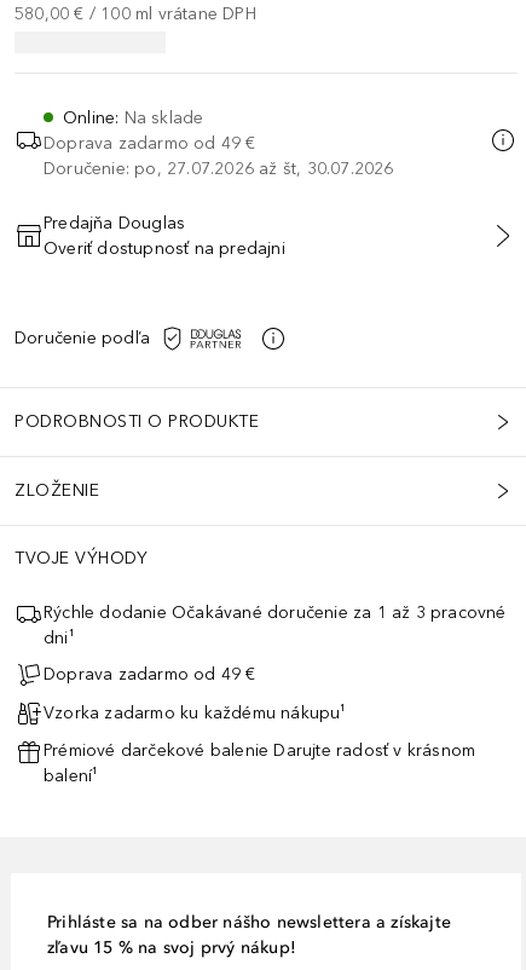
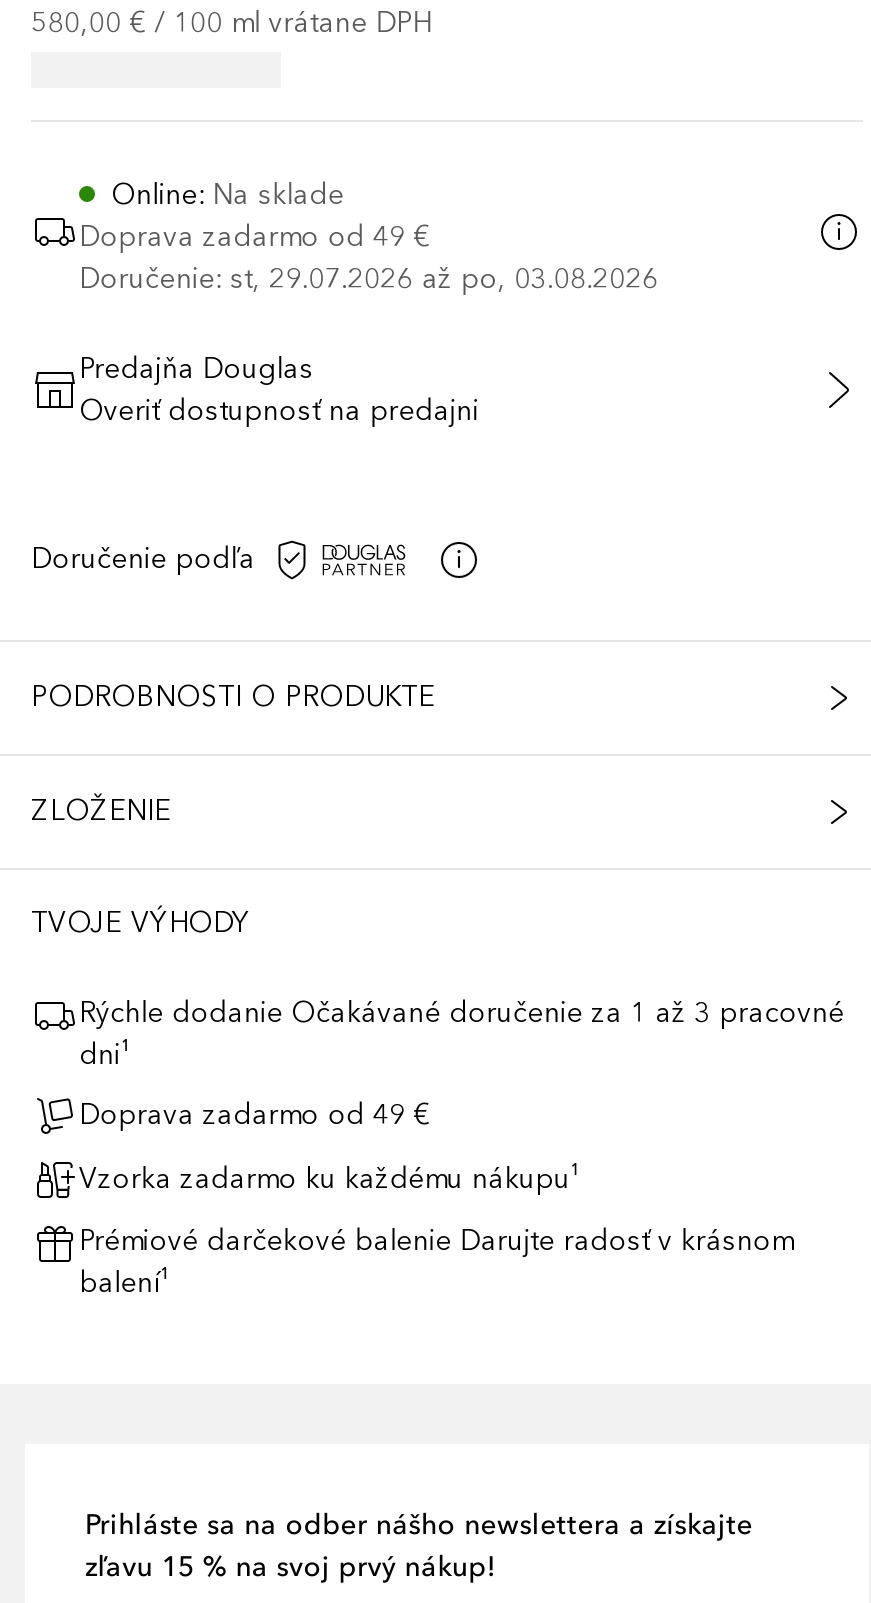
- Doručenie: po, 27.07.2026 až št, 30.07.2026
+ Doručenie: st, 29.07.2026 až po, 03.08.2026
